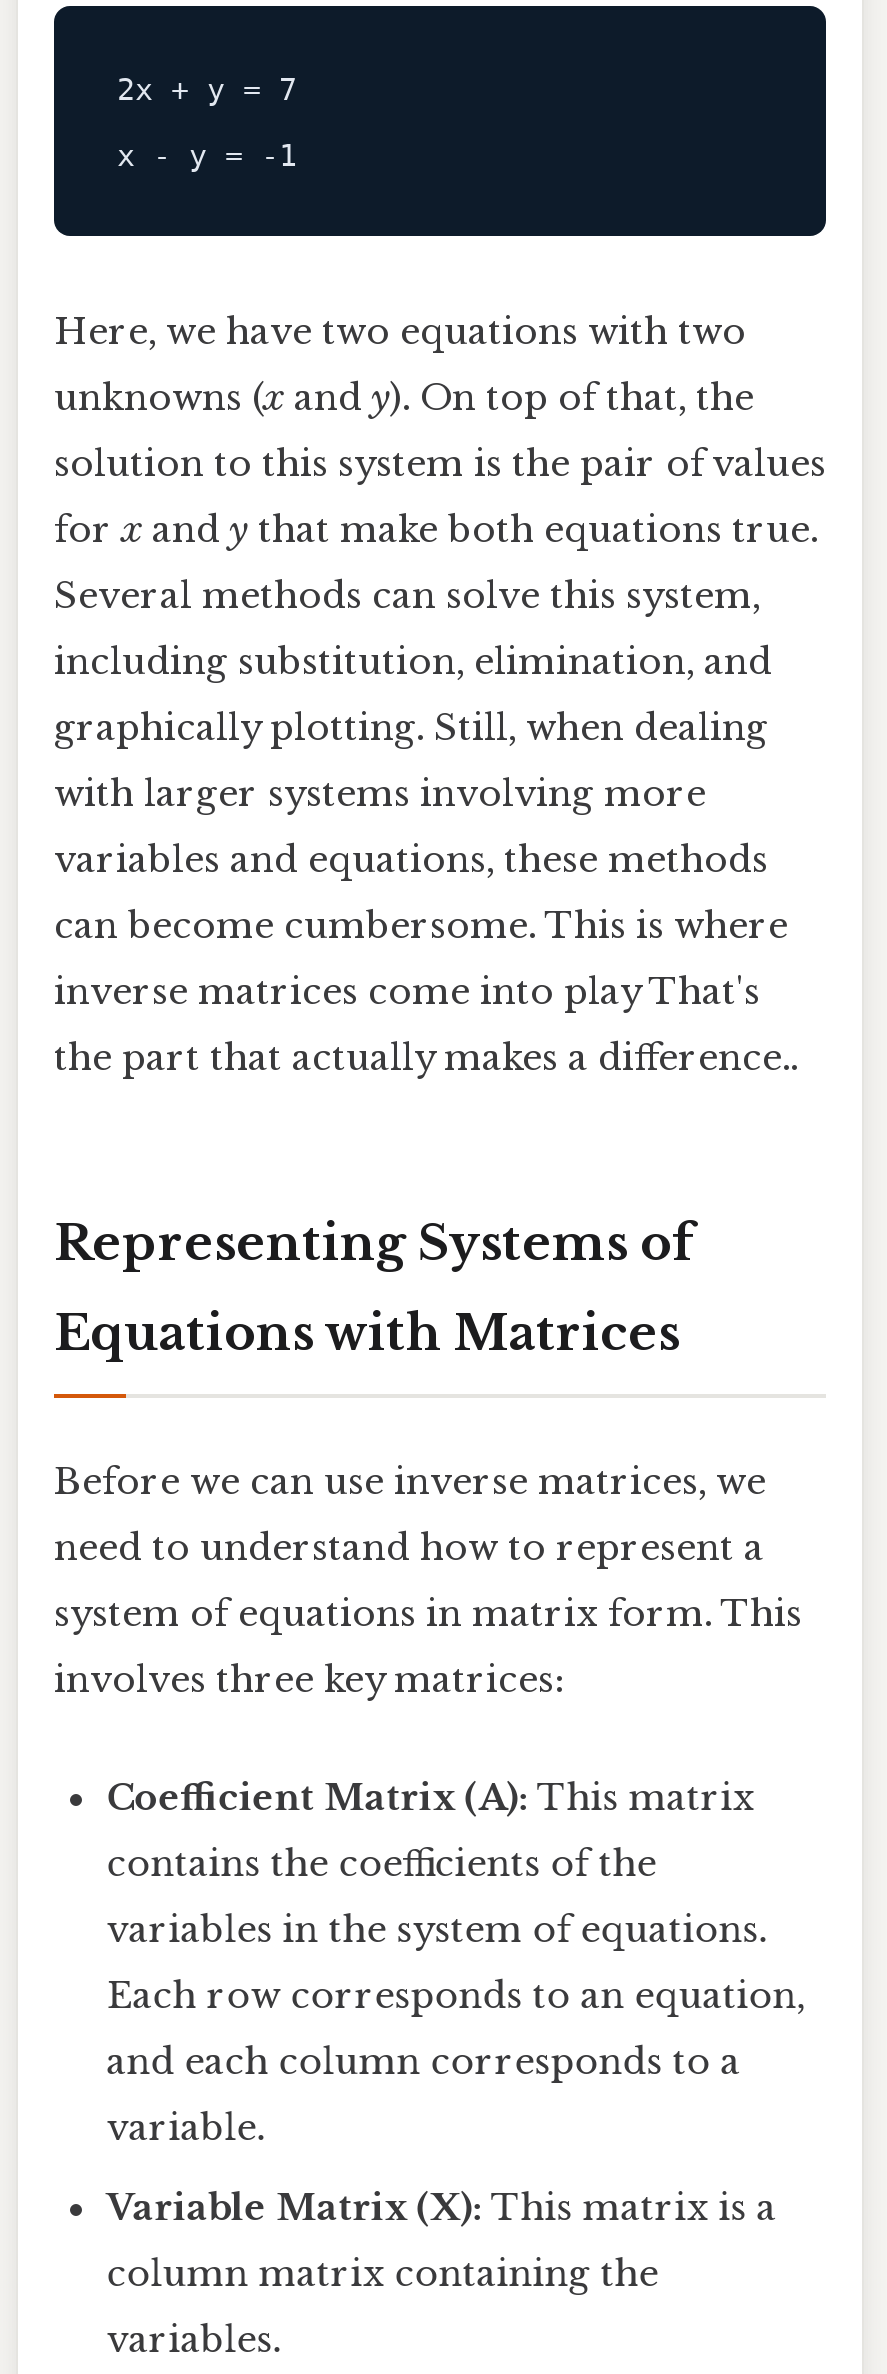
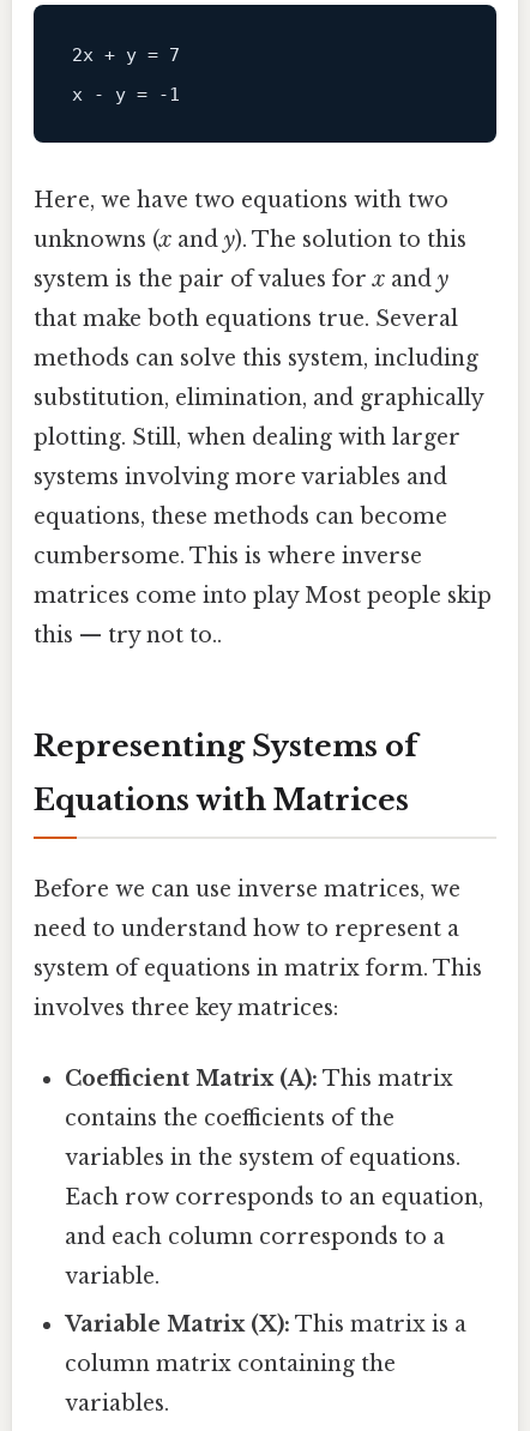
- unknowns (x and y). On top of that, the
+ unknowns (x and y). The solution to this

- solution to this system is the pair of values
+ system is the pair of values for x and y

- for x and y that make both equations true.
+ that make both equations true. Several

- Several methods can solve this system,
+ methods can solve this system, including

- including substitution, elimination, and
+ substitution, elimination, and graphically

- graphically plotting. Still, when dealing
+ plotting. Still, when dealing with larger

- with larger systems involving more
+ systems involving more variables and

- variables and equations, these methods
+ equations, these methods can become

- can become cumbersome. This is where
+ cumbersome. This is where inverse

- inverse matrices come into play That's
+ matrices come into play Most people skip

- the part that actually makes a difference..
+ this — try not to..
